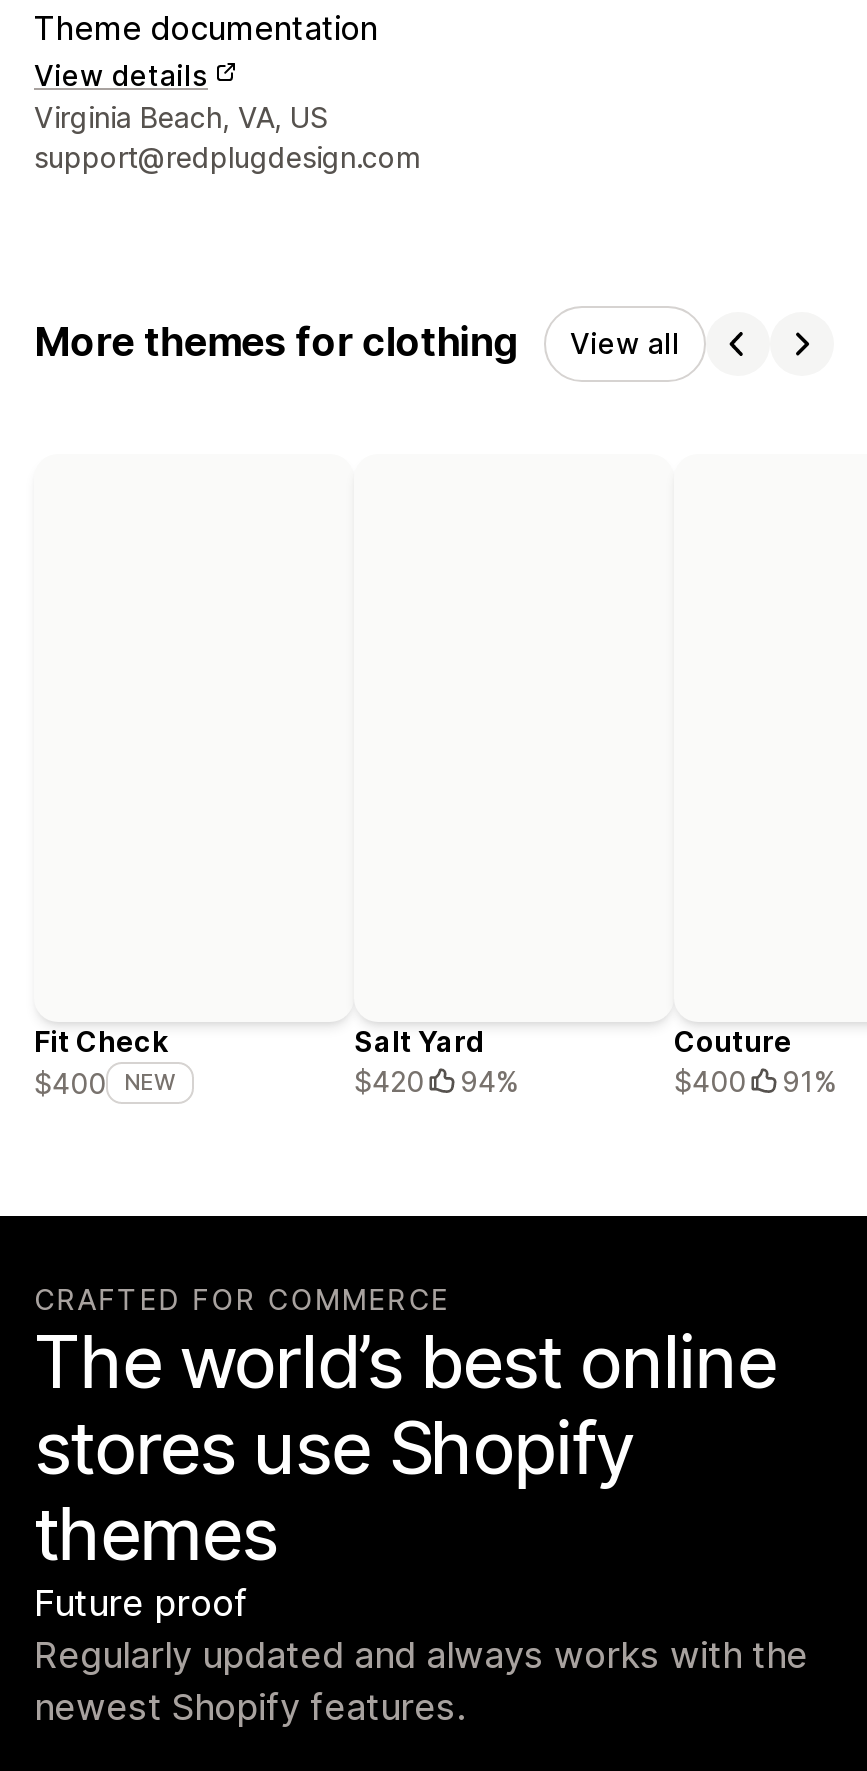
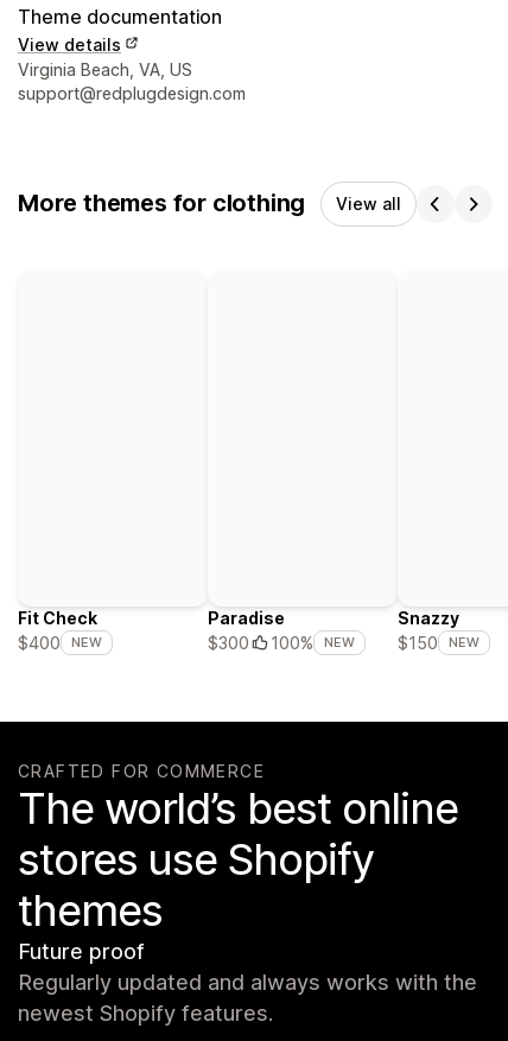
- Salt Yard
- $420
- 94%
+ Paradise
+ $300
+ 100%
+ NEW

- Couture
- $400
- 91%
+ Snazzy
+ $150
+ NEW
